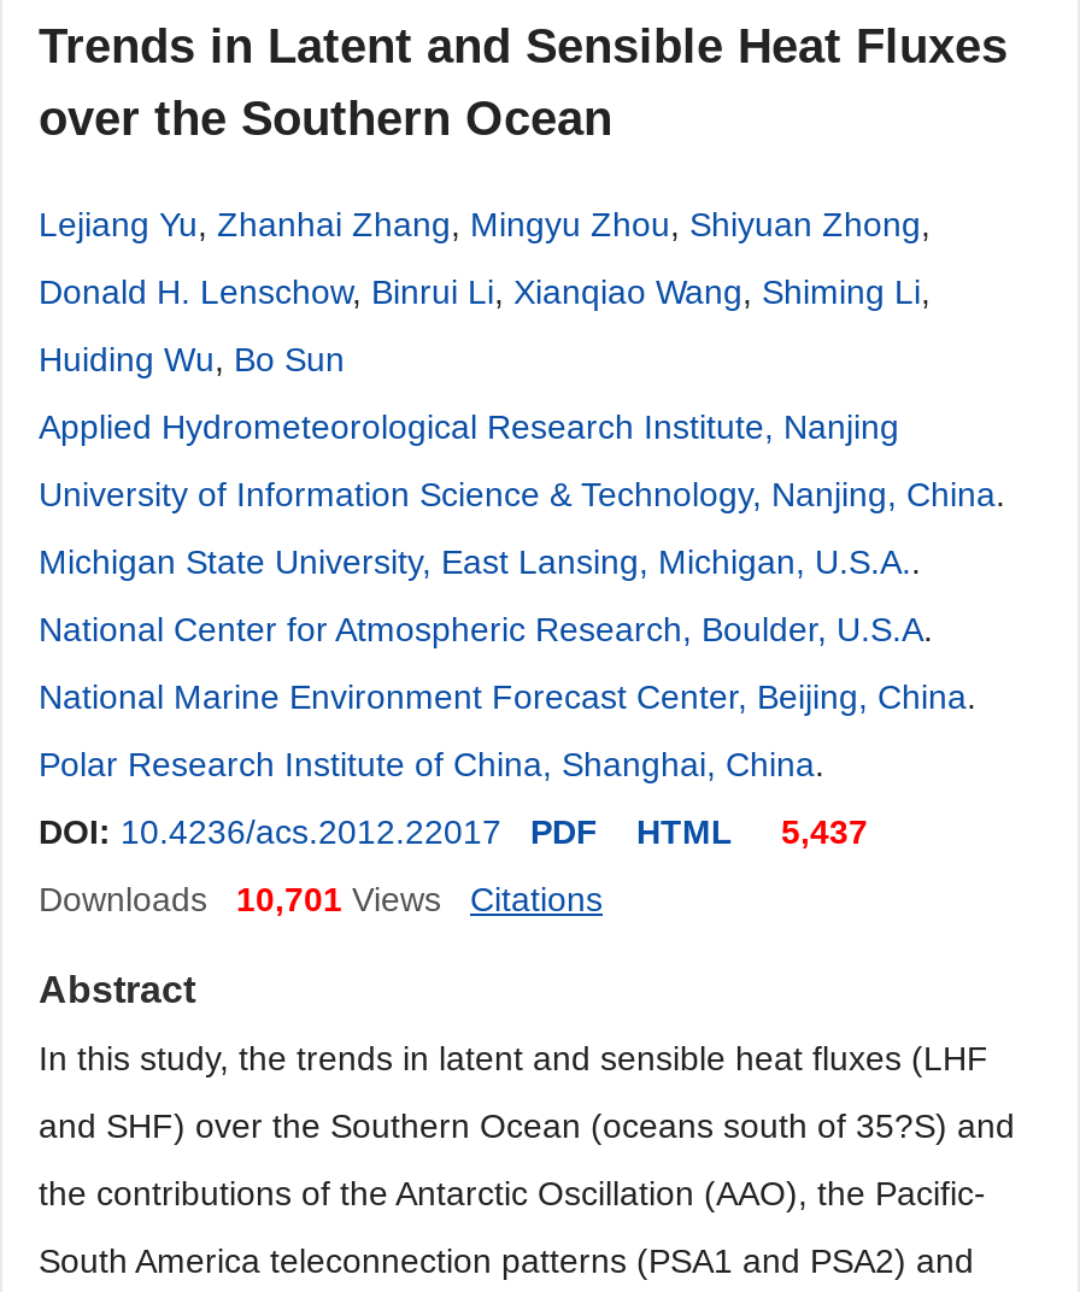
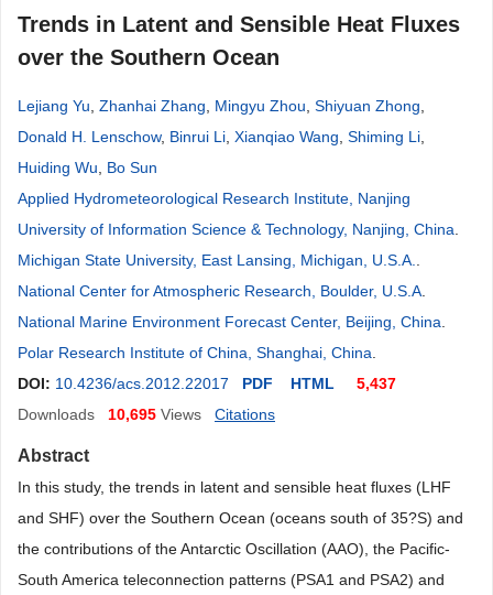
- Downloads 10,701 Views
+ Downloads 10,695 Views
